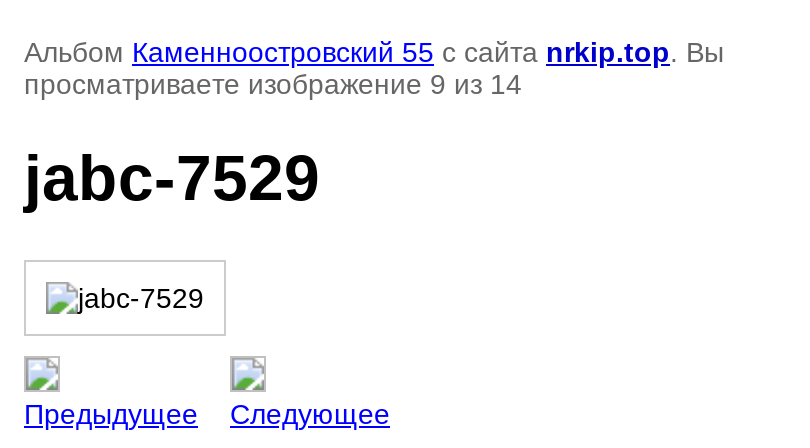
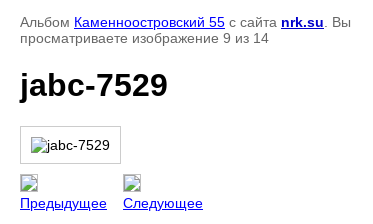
- Альбом Каменноостровский 55 с сайта nrkip.top. Вы
+ Альбом Каменноостровский 55 с сайта nrk.su. Вы
